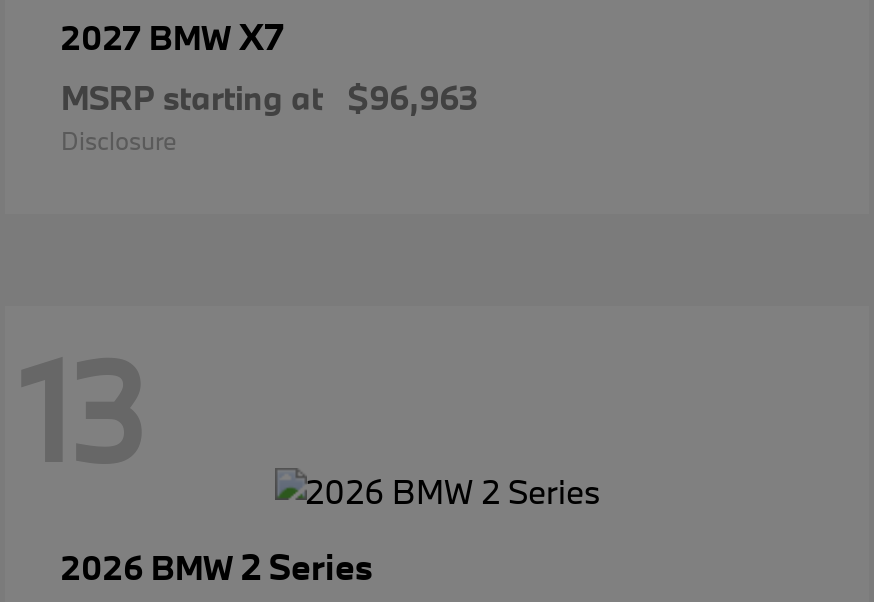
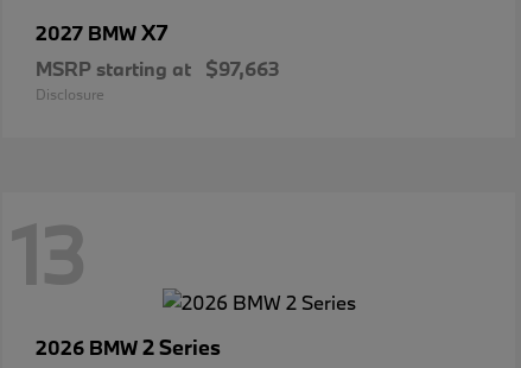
- MSRP starting at $96,963
+ MSRP starting at $97,663
